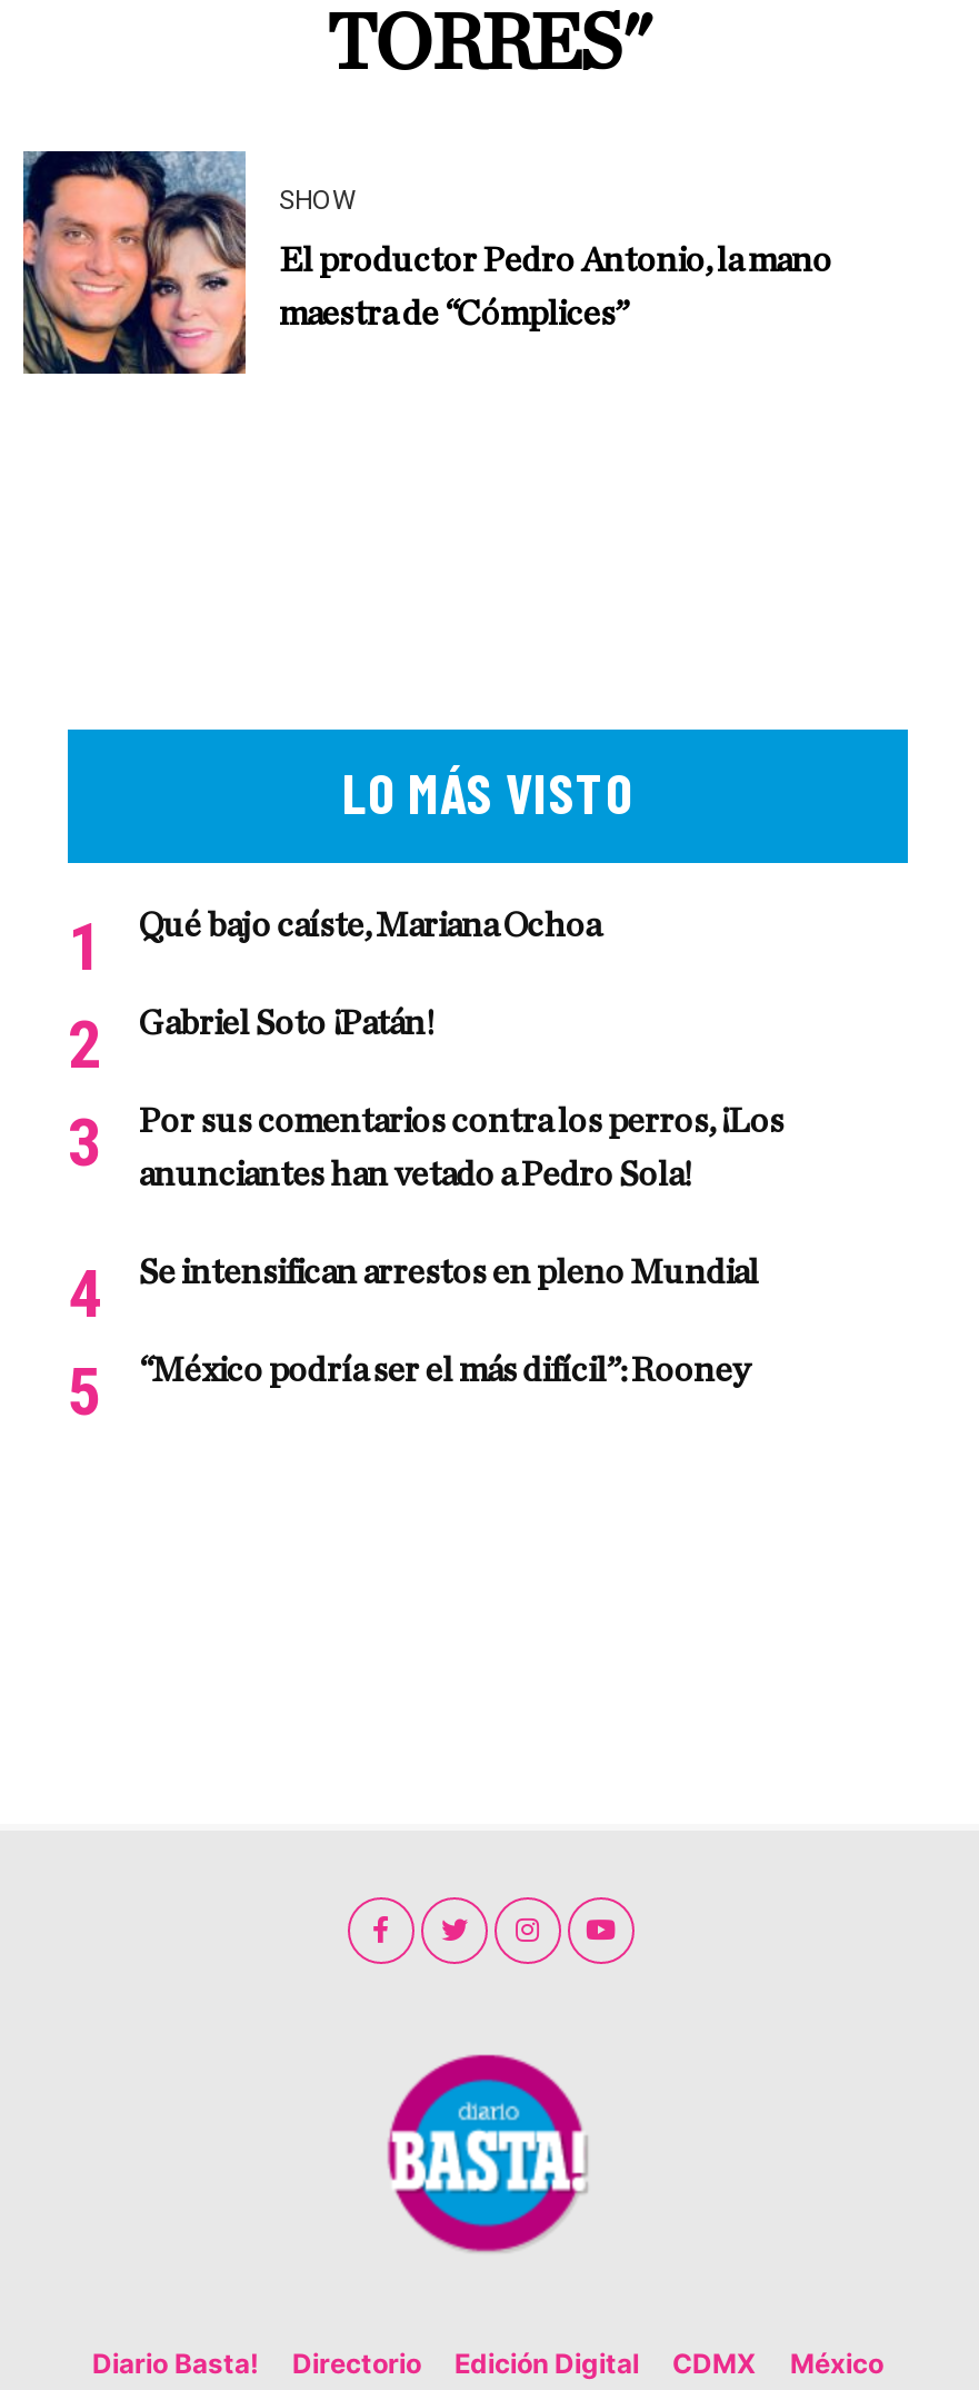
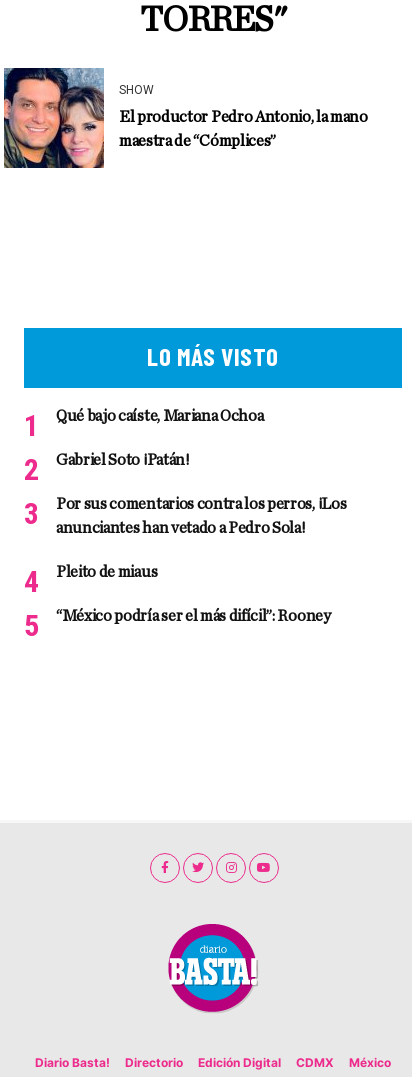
- Se intensifican arrestos en pleno Mundial
+ Pleito de miaus
